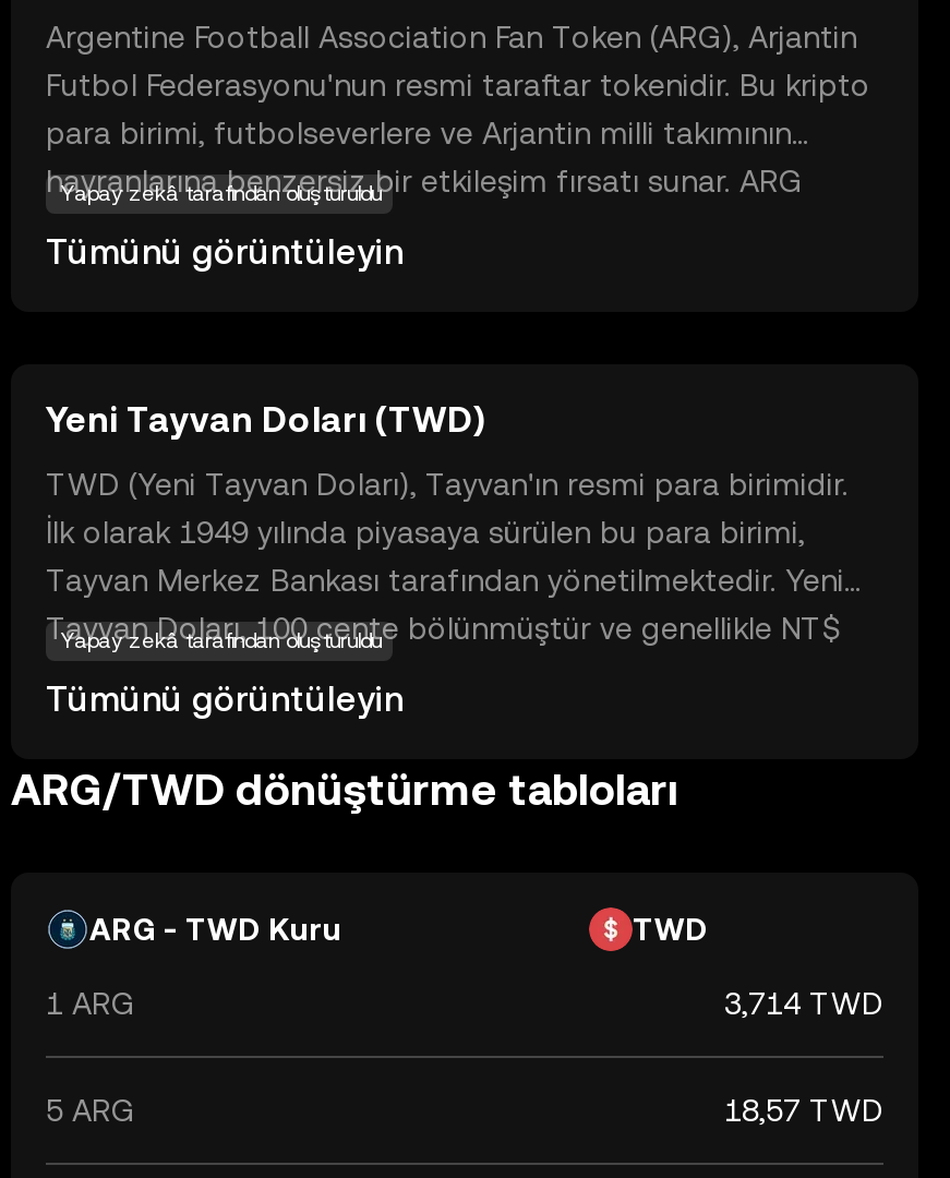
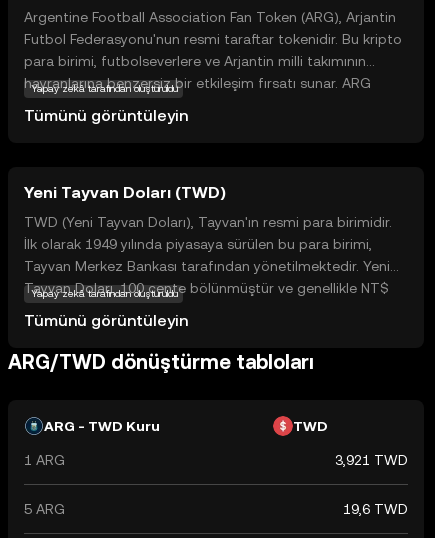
- 3,714 TWD
+ 3,921 TWD

- 18,57 TWD
+ 19,6 TWD
